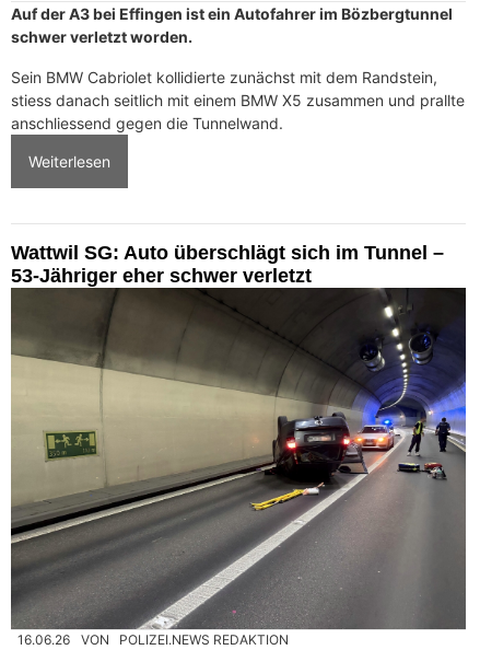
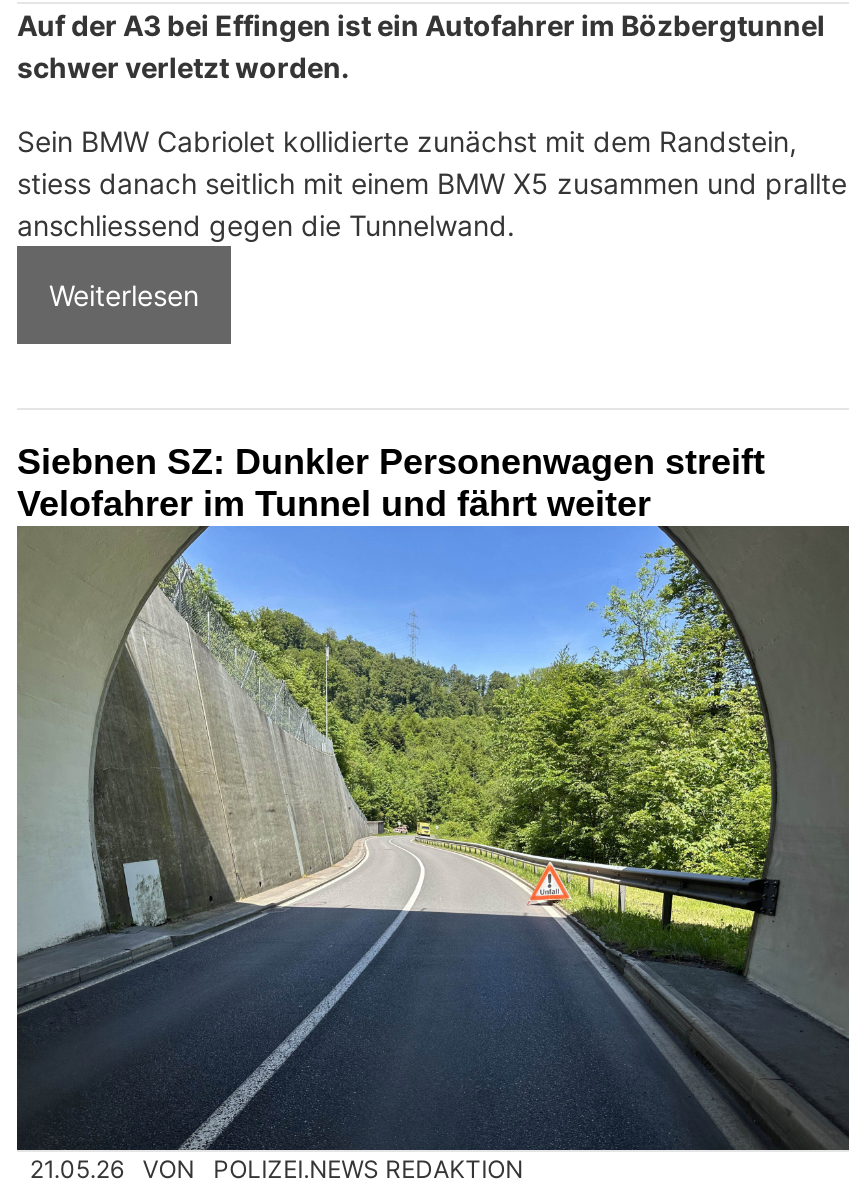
- Wattwil SG: Auto überschlägt sich im Tunnel –
- 53-Jähriger eher schwer verletzt
+ Siebnen SZ: Dunkler Personenwagen streift
+ Velofahrer im Tunnel und fährt weiter

- [image]
- 16.06.26 VON POLIZEI.NEWS REDAKTION
+ [image]
+ 21.05.26 VON POLIZEI.NEWS REDAKTION
